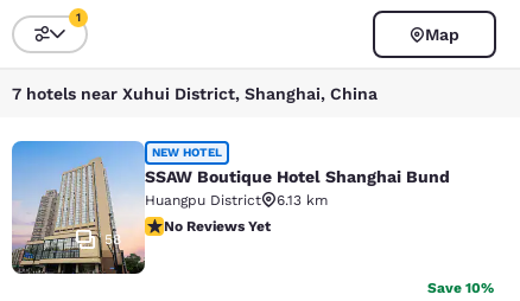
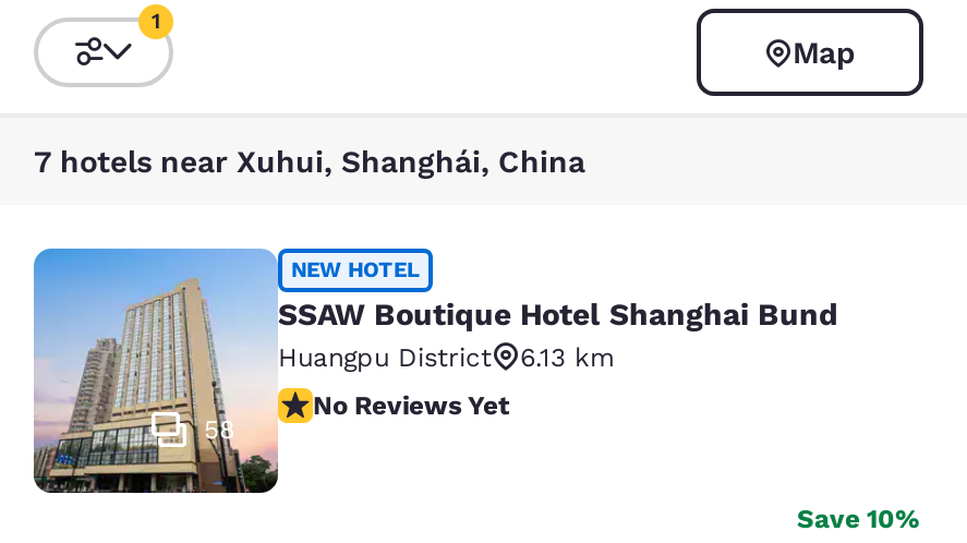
- 7 hotels near Xuhui District, Shanghai, China
+ 7 hotels near Xuhui, Shanghái, China
